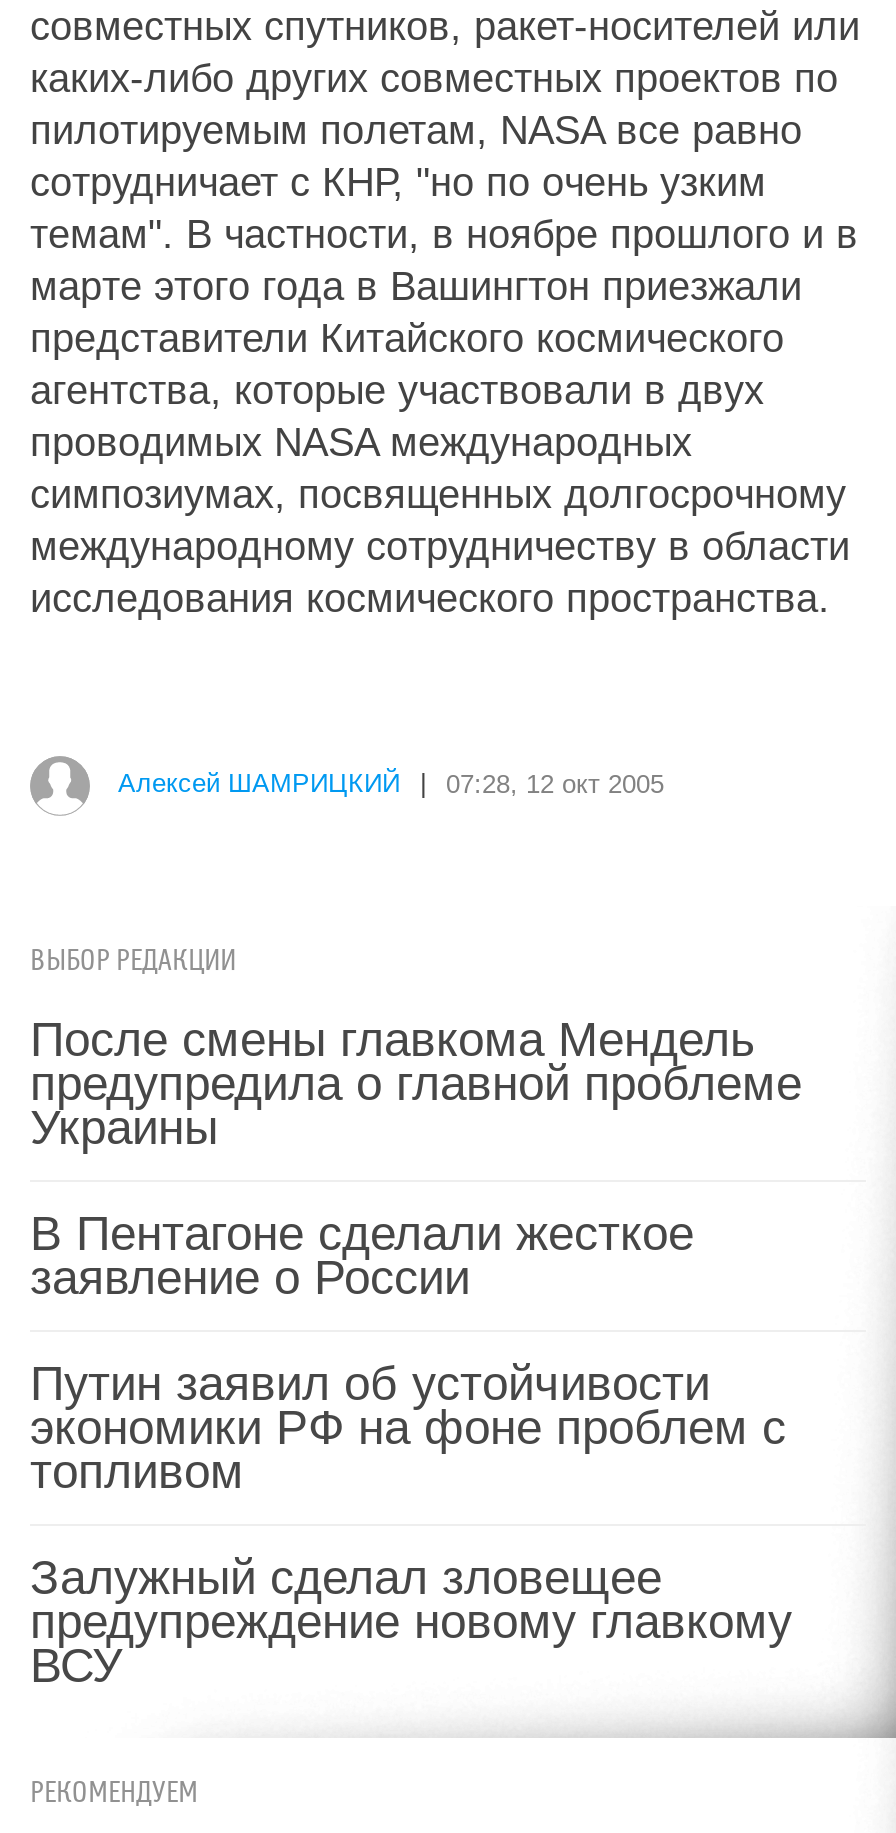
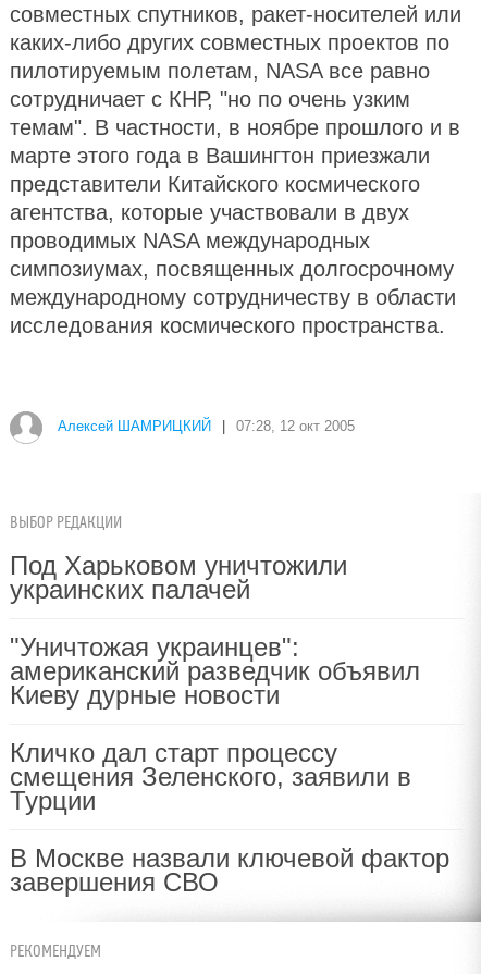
- После смены главкома Мендель
- предупредила о главной проблеме
- Украины
+ Под Харьковом уничтожили
+ украинских палачей

- В Пентагоне сделали жесткое
- заявление о России
+ "Уничтожая украинцев":
+ американский разведчик объявил
+ Киеву дурные новости

- Путин заявил об устойчивости
- экономики РФ на фоне проблем с
- топливом
+ Кличко дал старт процессу
+ смещения Зеленского, заявили в
+ Турции

- Залужный сделал зловещее
- предупреждение новому главкому
- ВСУ
+ В Москве назвали ключевой фактор
+ завершения СВО
